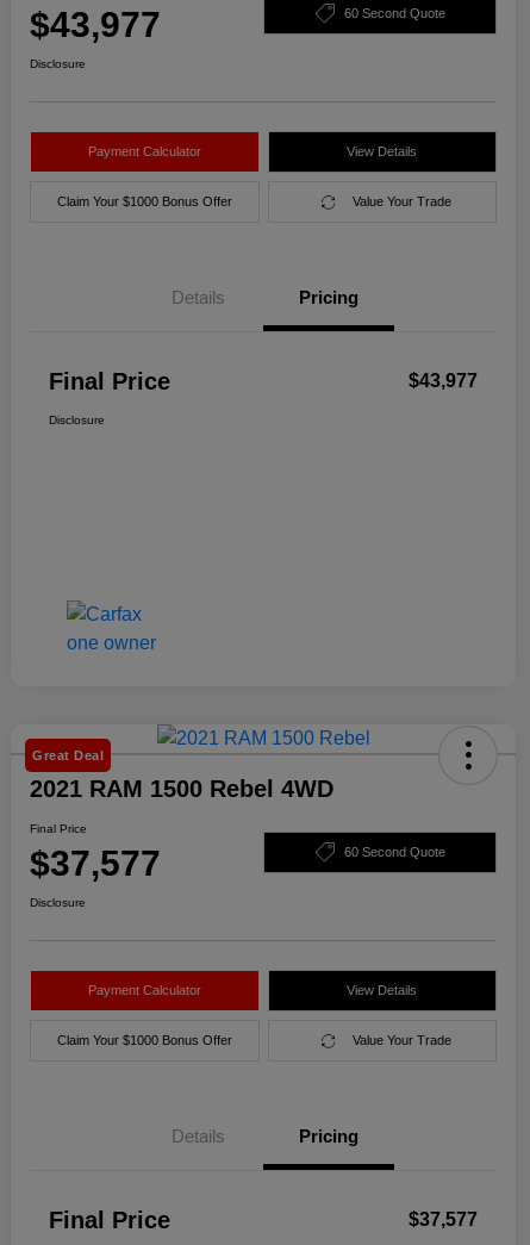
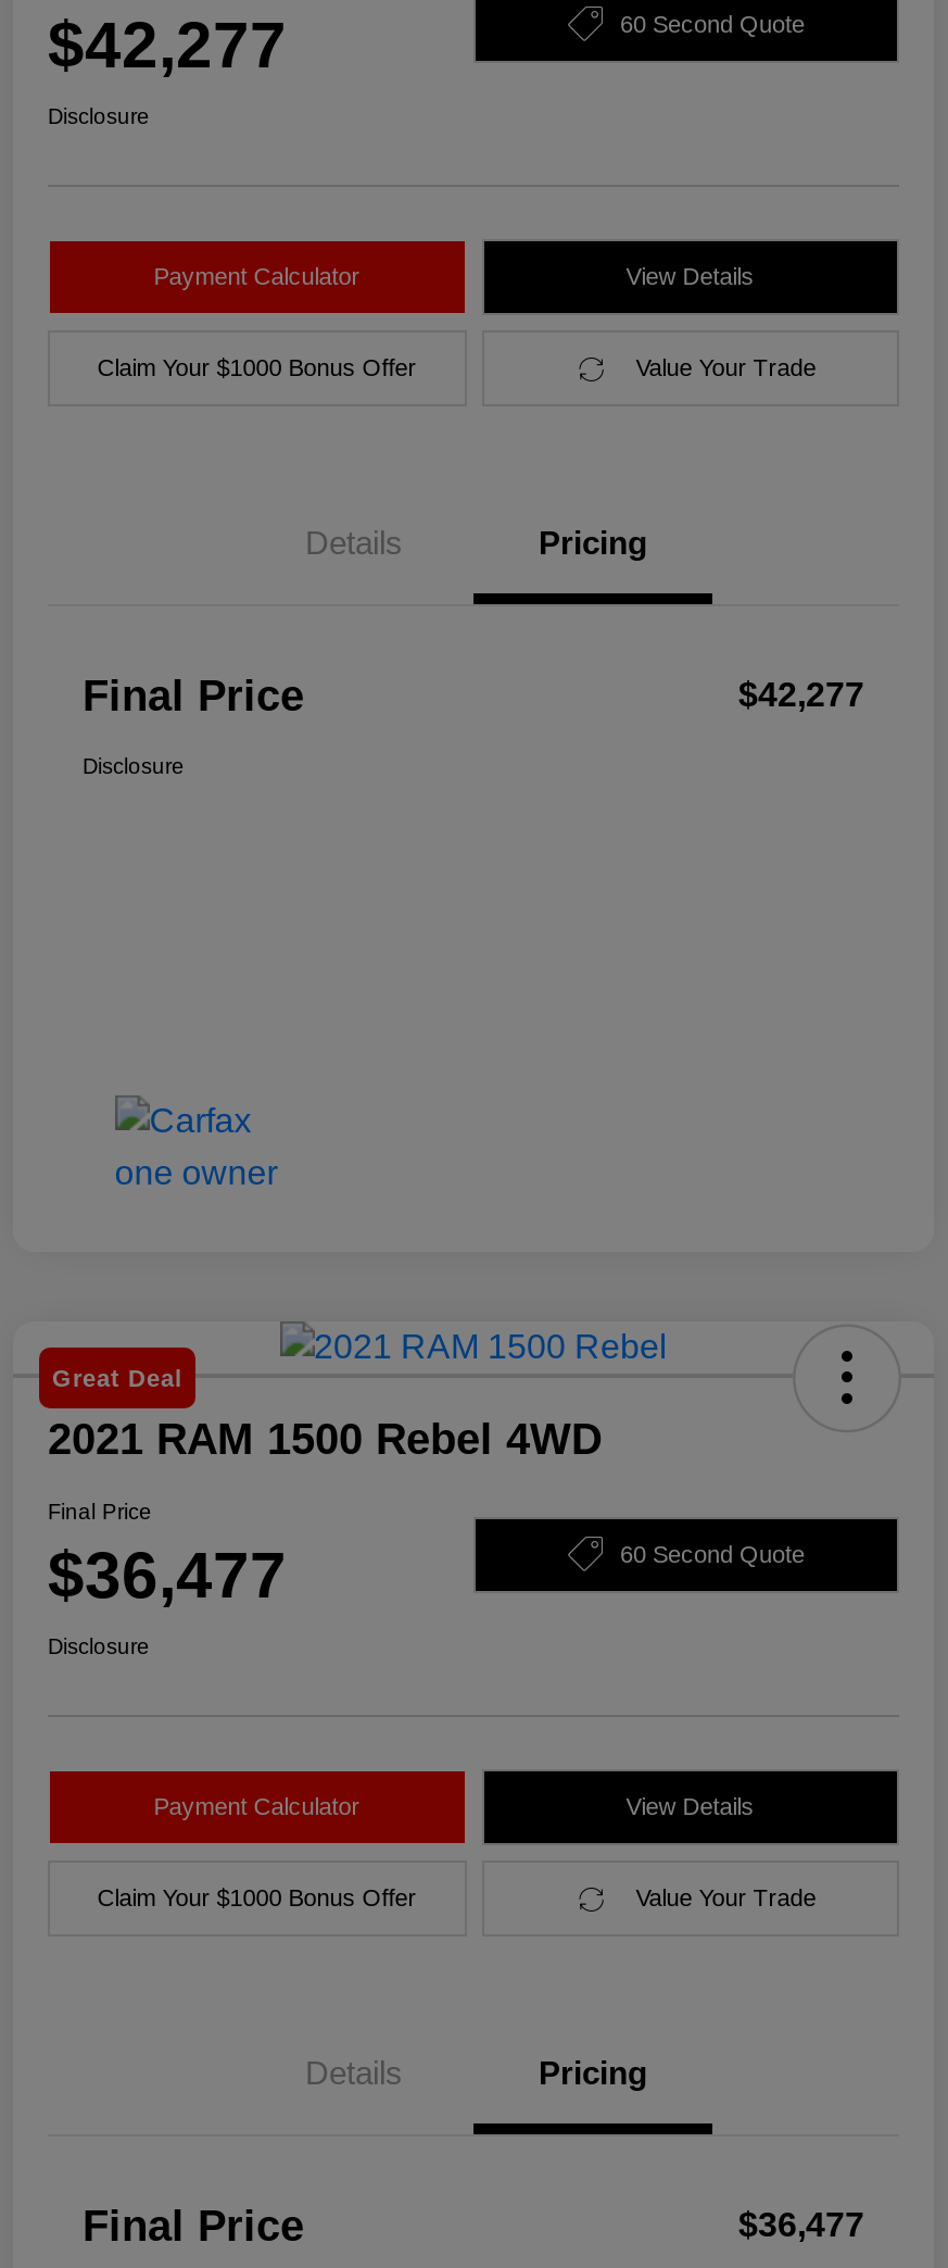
- $43,977
+ $42,277

- $43,977
+ $42,277

- $37,577
+ $36,477

- $37,577
+ $36,477
